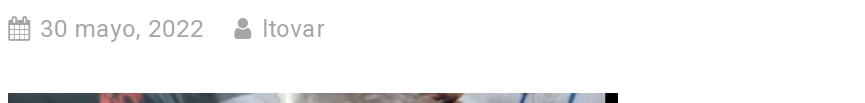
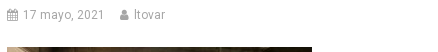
- 30 mayo, 2022
+ 17 mayo, 2021
